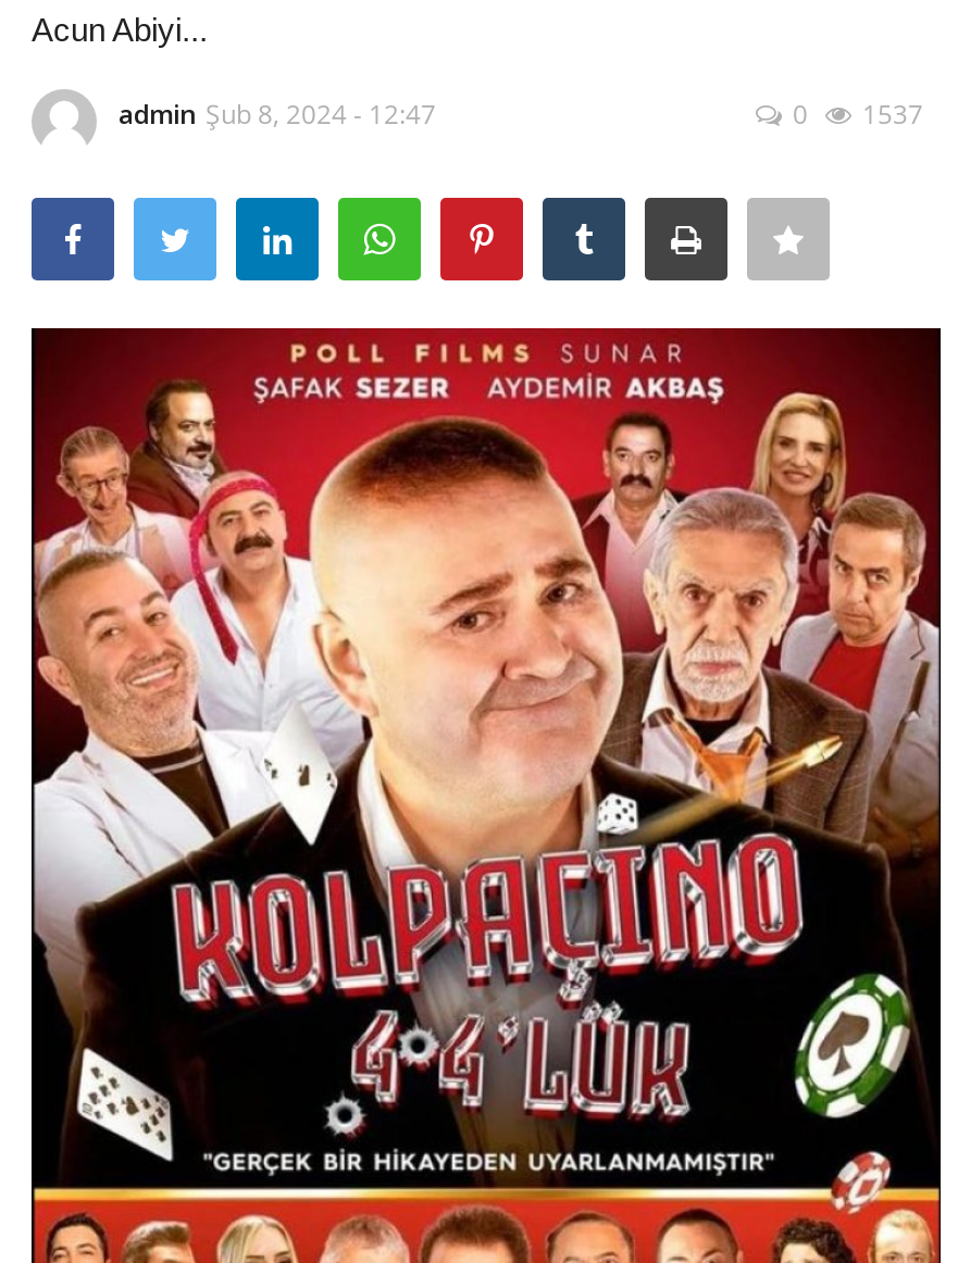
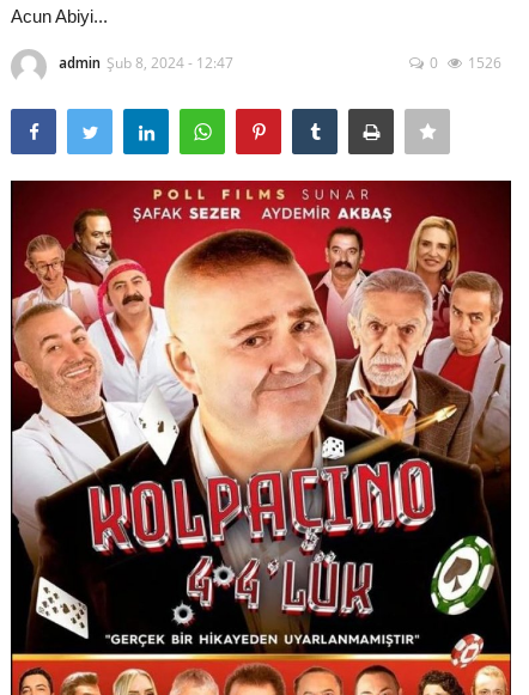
- 0 1537
+ 0 1526
